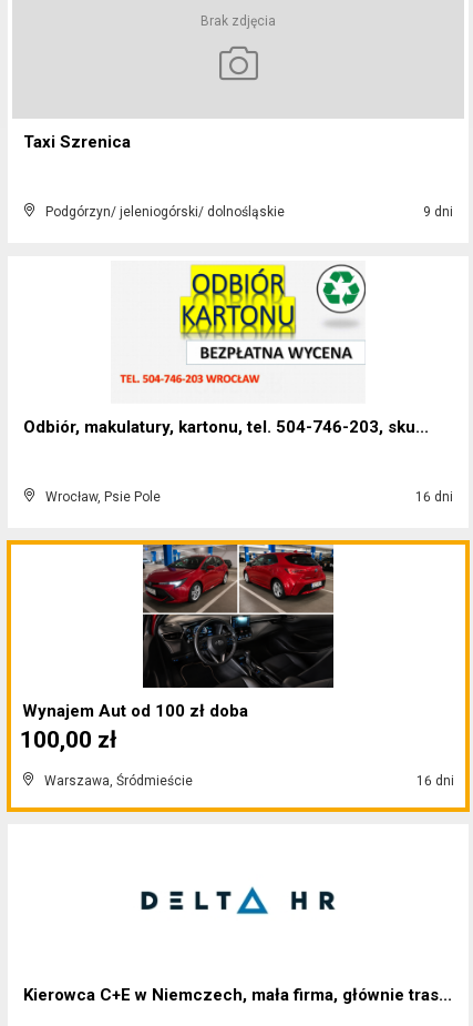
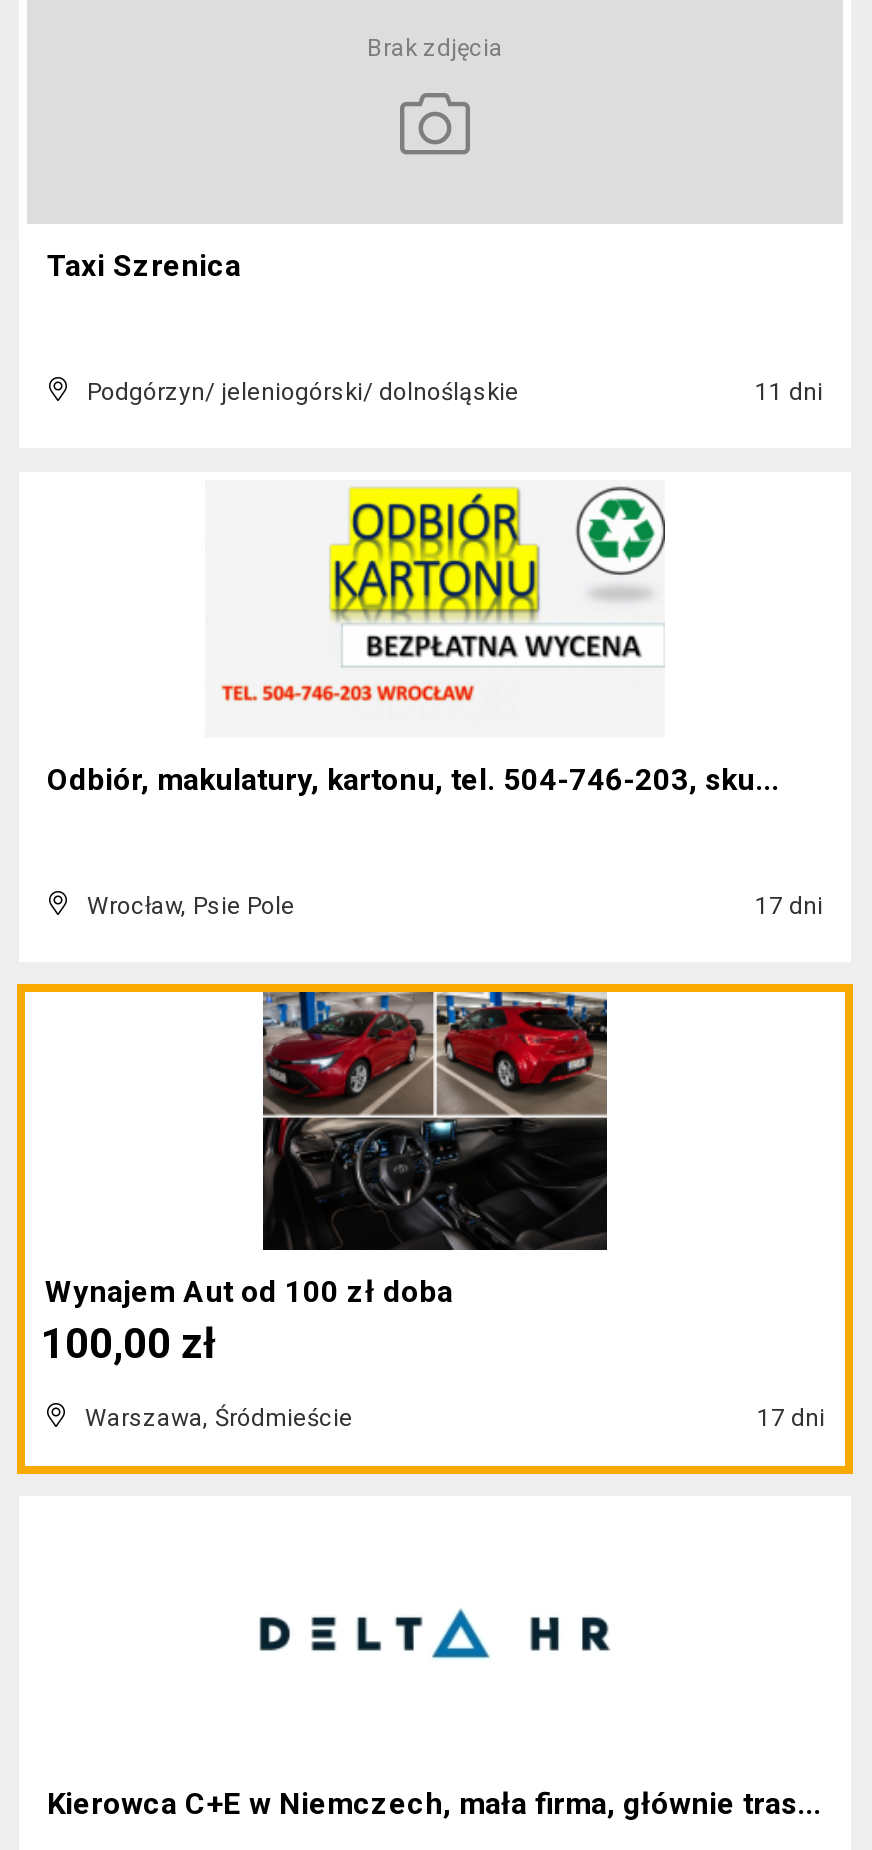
- 9 dni
+ 11 dni

- 16 dni
+ 17 dni

- 16 dni
+ 17 dni
